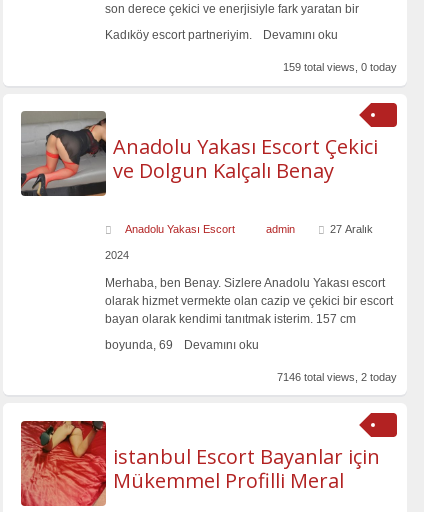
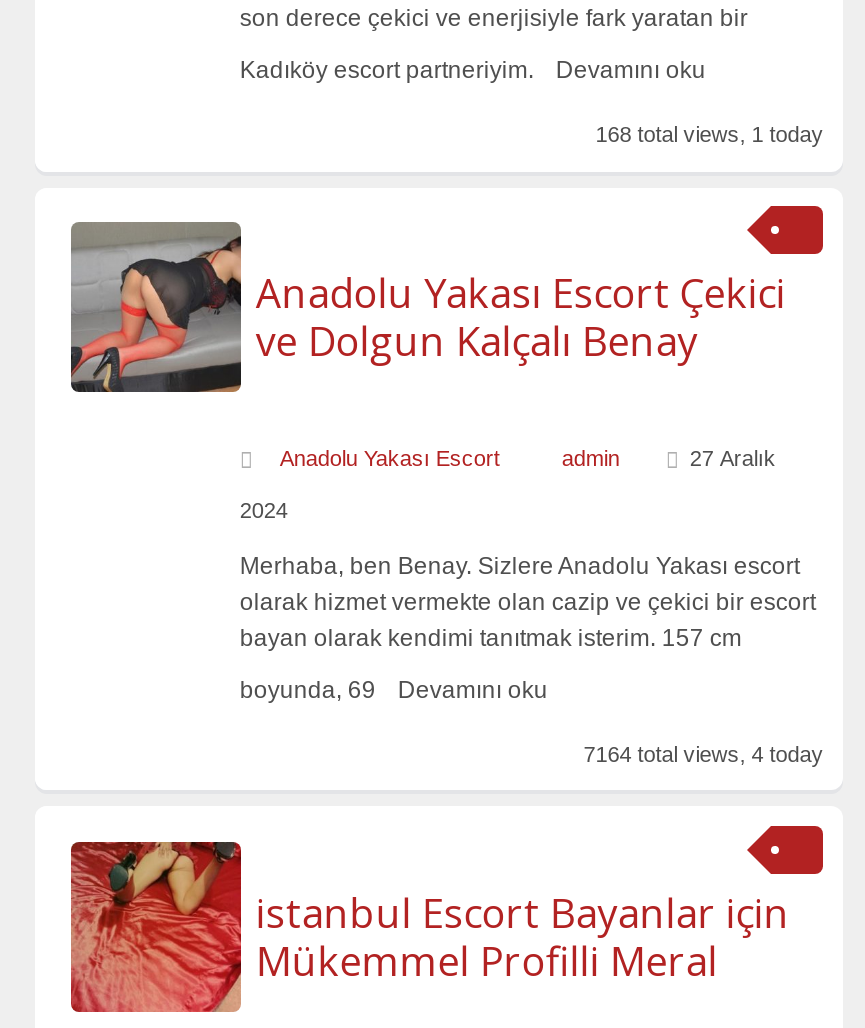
- 159 total views, 0 today
+ 168 total views, 1 today

- 7146 total views, 2 today
+ 7164 total views, 4 today
